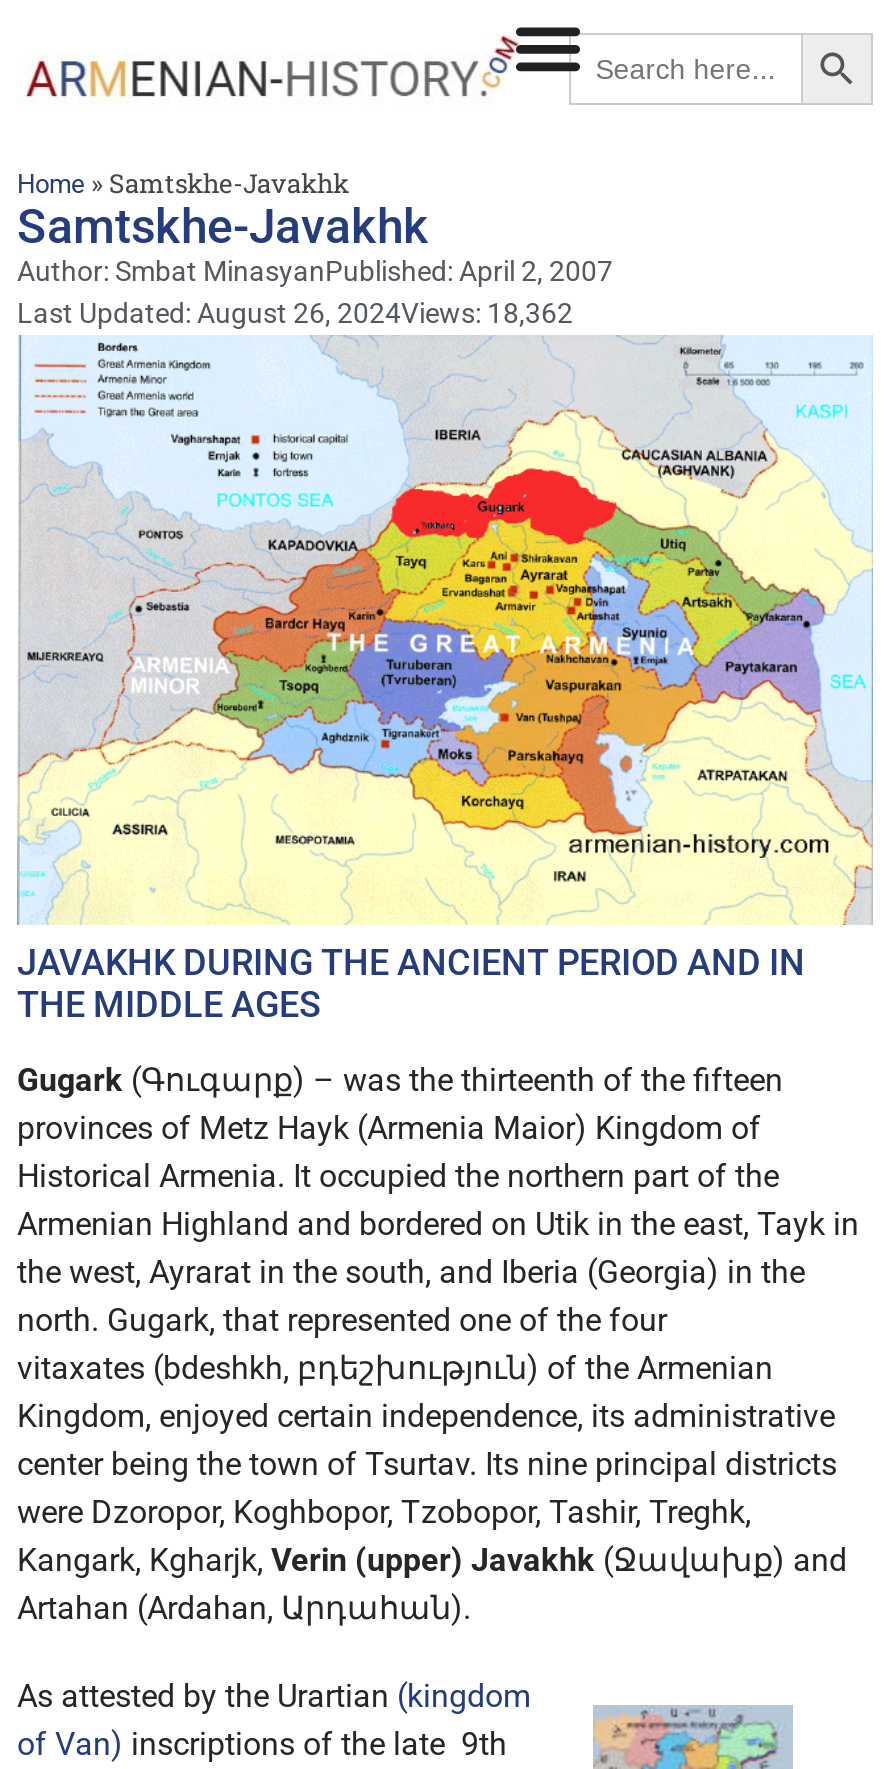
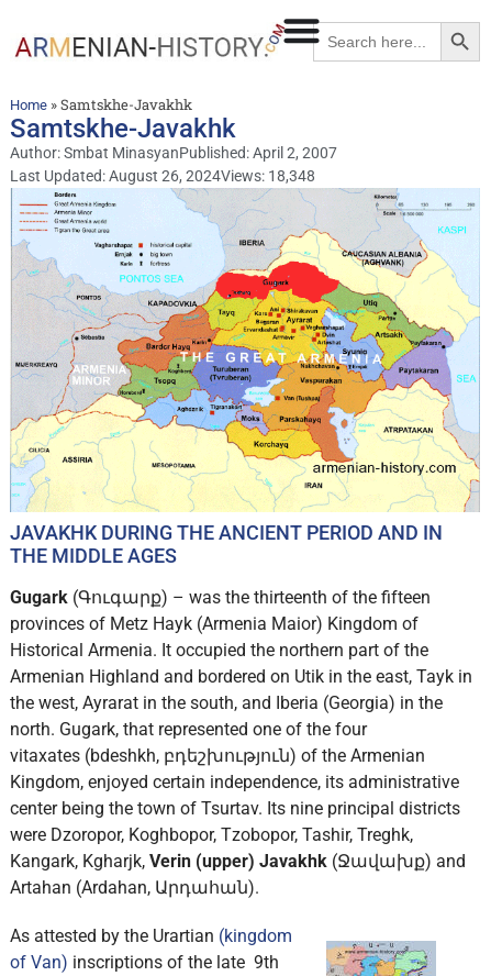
- Last Updated: August 26, 2024Views: 18,362
+ Last Updated: August 26, 2024Views: 18,348
